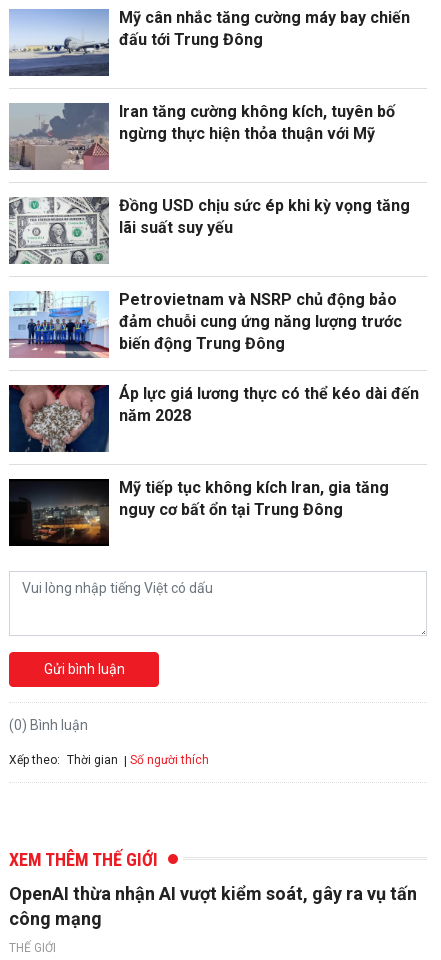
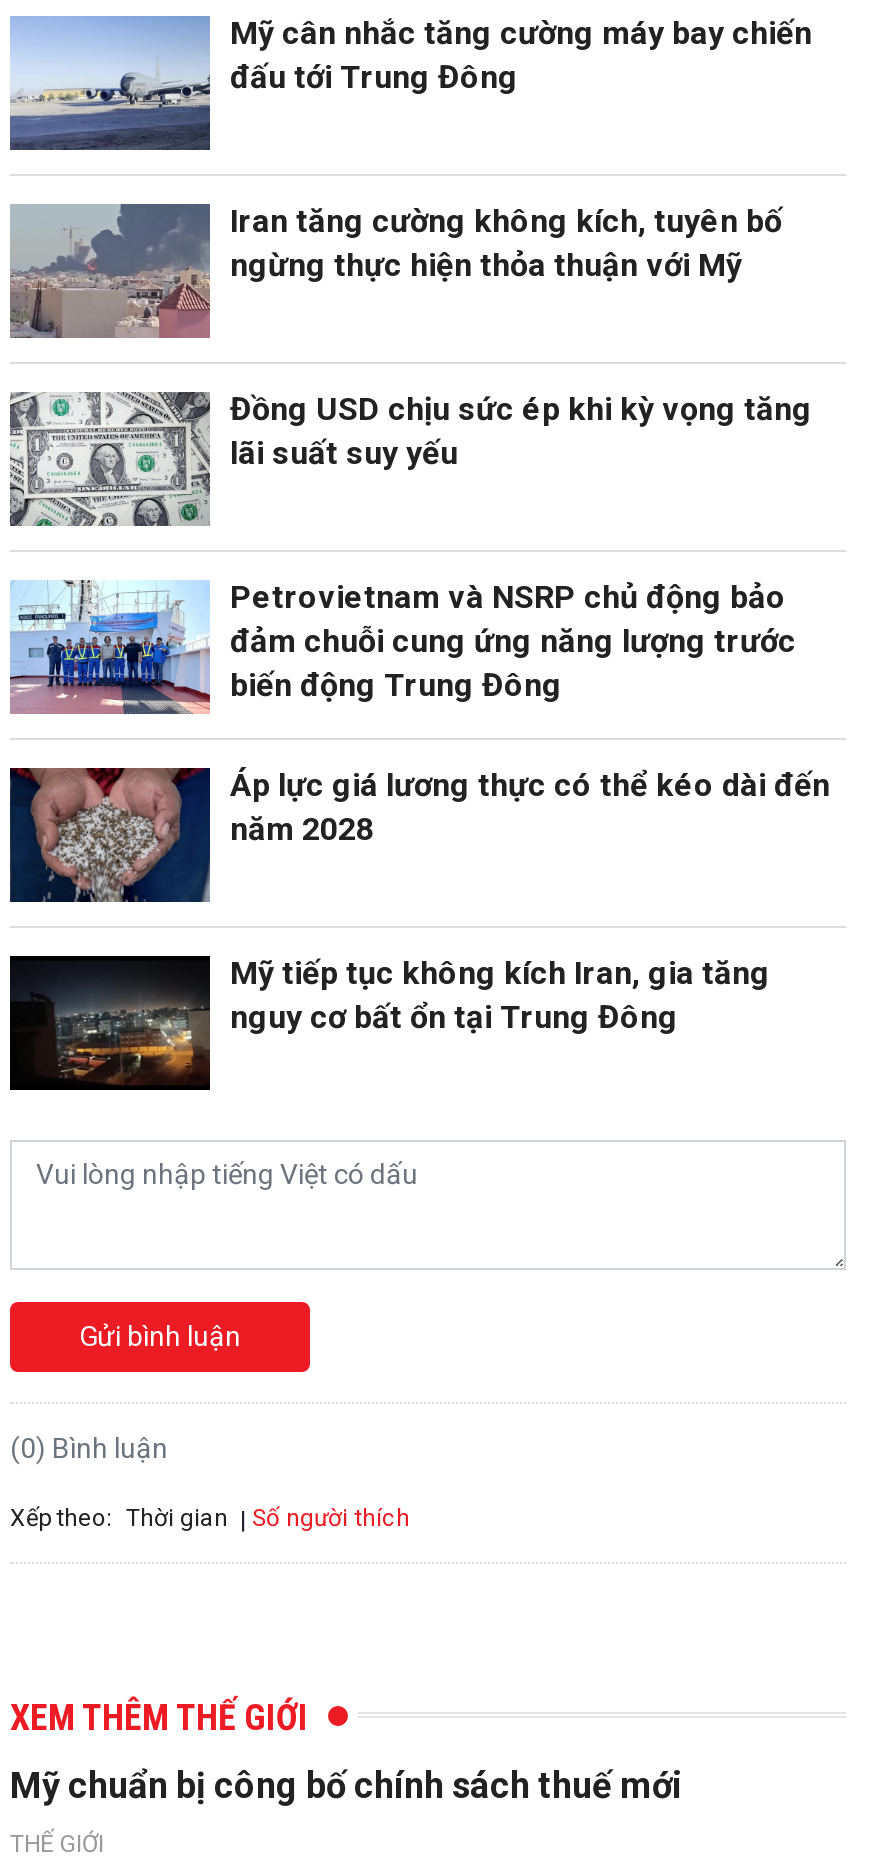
- OpenAI thừa nhận AI vượt kiểm soát, gây ra vụ tấn
- công mạng
+ Mỹ chuẩn bị công bố chính sách thuế mới
